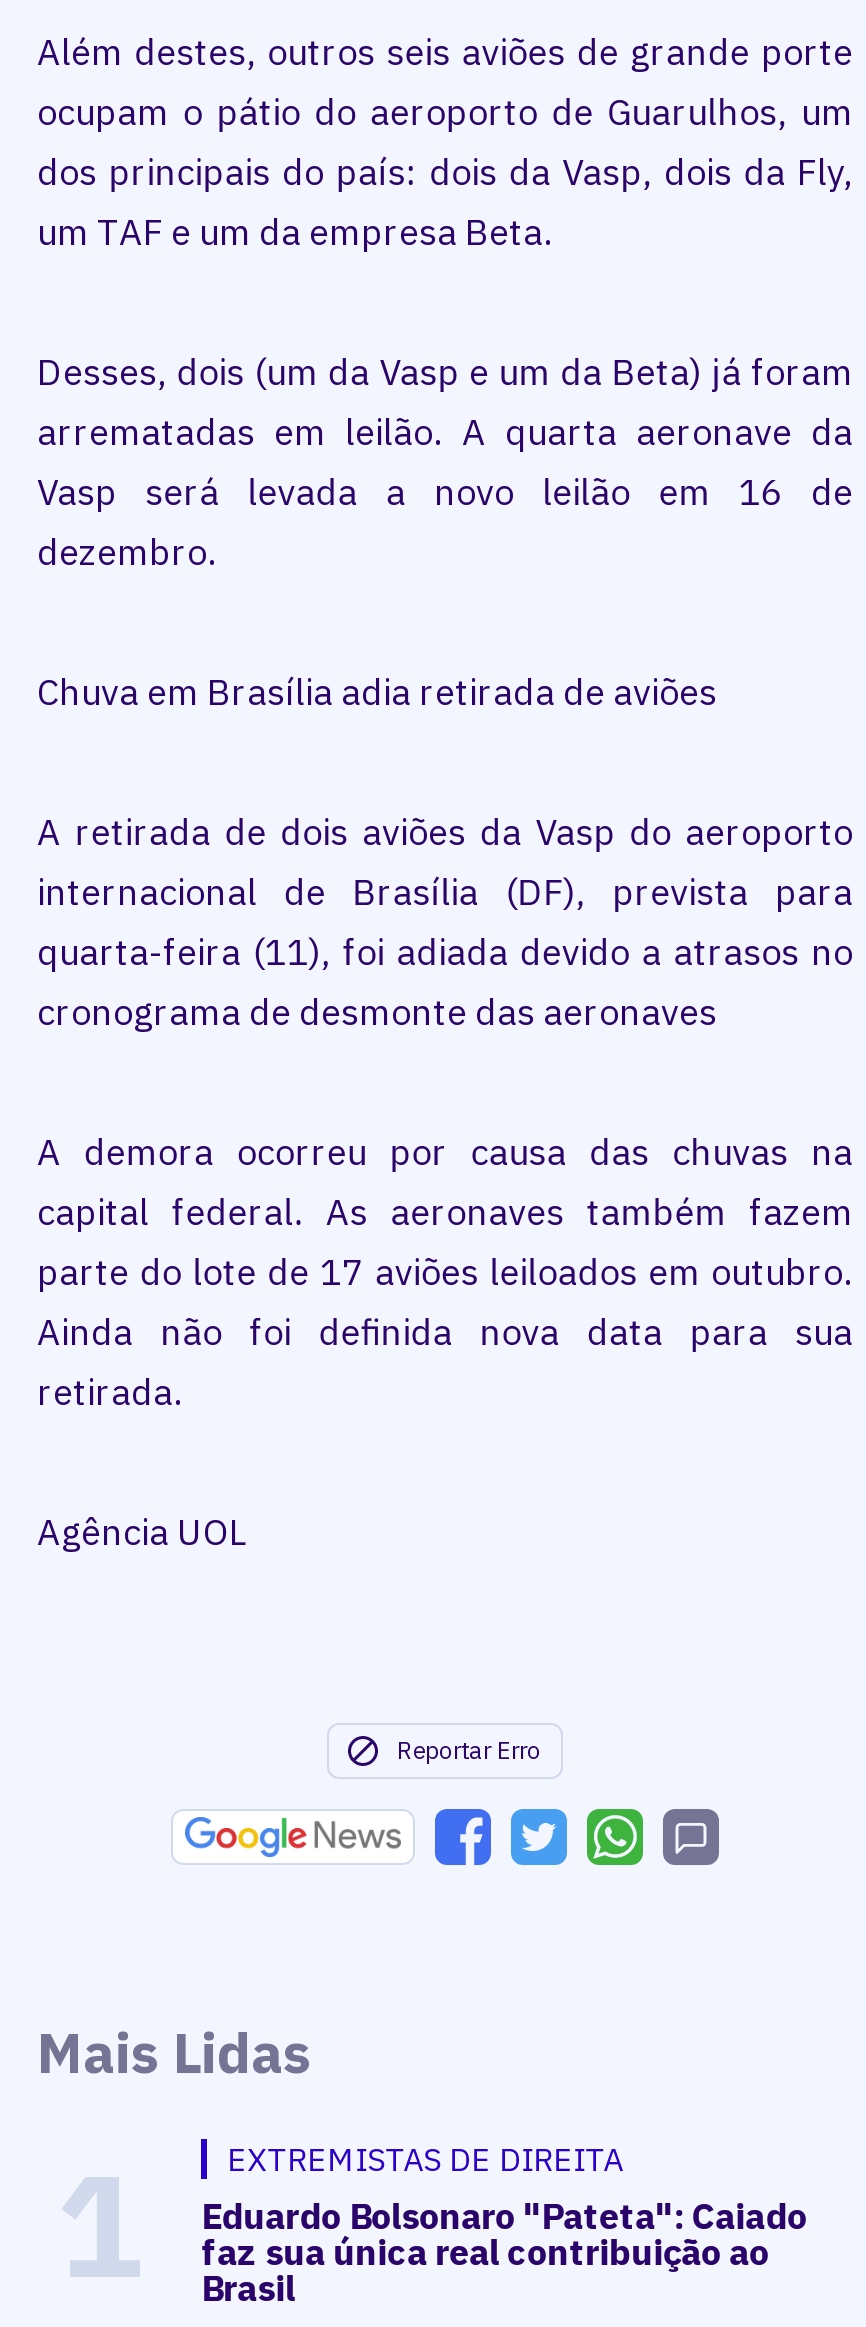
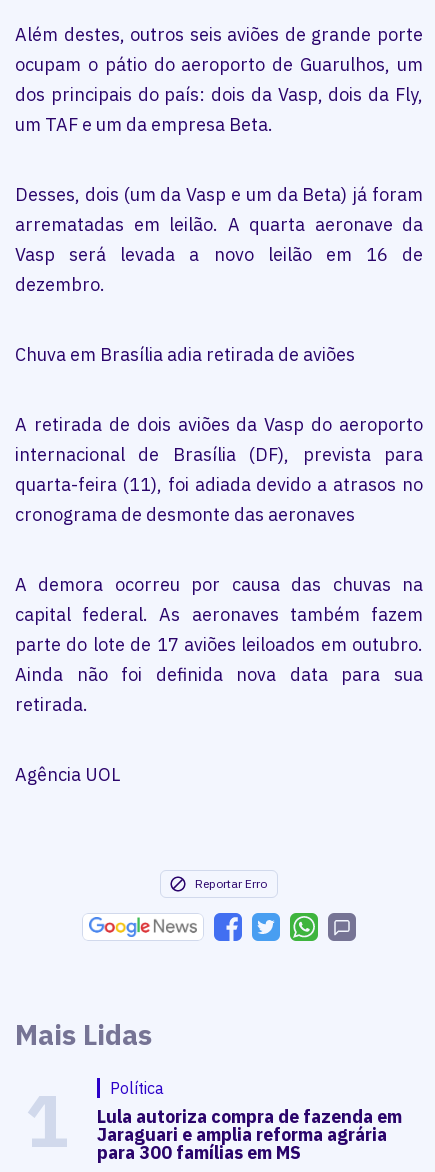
- EXTREMISTAS DE DIREITA
- Eduardo Bolsonaro "Pateta": Caiado
- faz sua única real contribuição ao
- Brasil
+ Política
+ Lula autoriza compra de fazenda em
+ Jaraguari e amplia reforma agrária
+ para 300 famílias em MS
